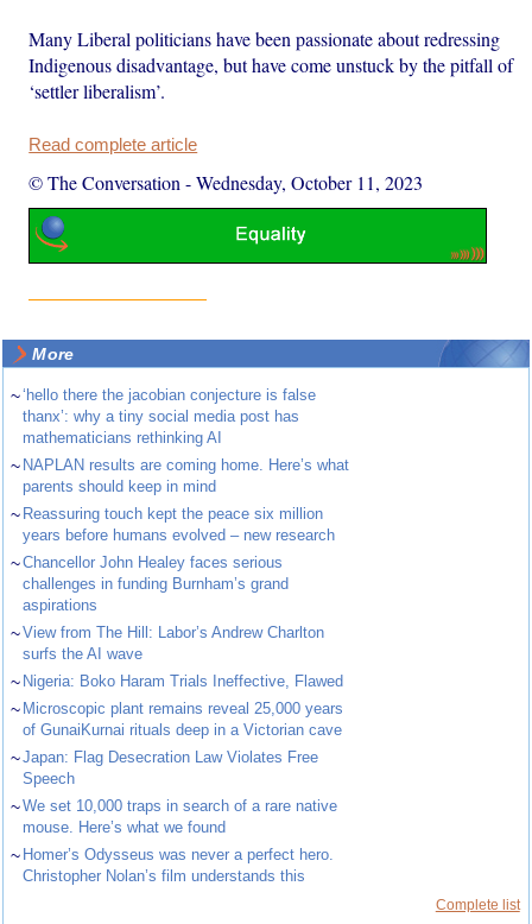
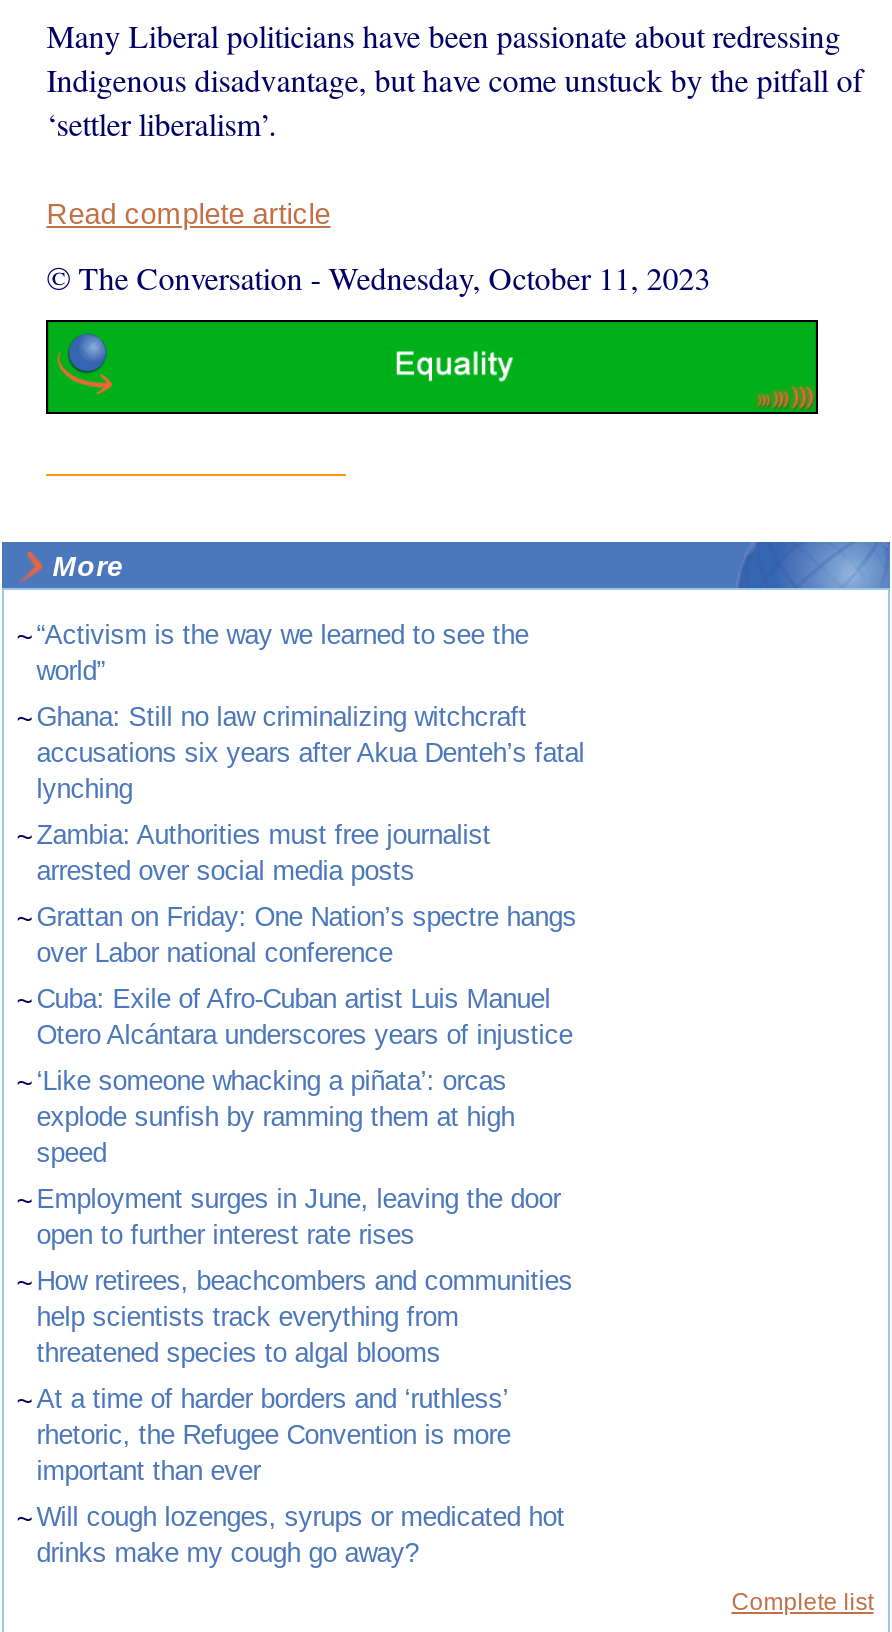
- ~ ‘hello there the jacobian conjecture is false
- thanx’: why a tiny social media post has
- mathematicians rethinking AI
- ~ NAPLAN results are coming home. Here’s what
- parents should keep in mind
- ~ Reassuring touch kept the peace six million
- years before humans evolved – new research
- ~ Chancellor John Healey faces serious
- challenges in funding Burnham’s grand
- aspirations
- ~ View from The Hill: Labor’s Andrew Charlton
- surfs the AI wave
- ~ Nigeria: Boko Haram Trials Ineffective, Flawed
- ~ Microscopic plant remains reveal 25,000 years
- of GunaiKurnai rituals deep in a Victorian cave
- ~ Japan: Flag Desecration Law Violates Free
- Speech
- ~ We set 10,000 traps in search of a rare native
- mouse. Here’s what we found
- ~ Homer’s Odysseus was never a perfect hero.
- Christopher Nolan’s film understands this
+ ~ “Activism is the way we learned to see the
+ world”
+ ~ Ghana: Still no law criminalizing witchcraft
+ accusations six years after Akua Denteh’s fatal
+ lynching
+ ~ Zambia: Authorities must free journalist
+ arrested over social media posts
+ ~ Grattan on Friday: One Nation’s spectre hangs
+ over Labor national conference
+ ~ Cuba: Exile of Afro-Cuban artist Luis Manuel
+ Otero Alcántara underscores years of injustice
+ ~ ‘Like someone whacking a piñata’: orcas
+ explode sunfish by ramming them at high
+ speed
+ ~ Employment surges in June, leaving the door
+ open to further interest rate rises
+ ~ How retirees, beachcombers and communities
+ help scientists track everything from
+ threatened species to algal blooms
+ ~ At a time of harder borders and ‘ruthless’
+ rhetoric, the Refugee Convention is more
+ important than ever
+ ~ Will cough lozenges, syrups or medicated hot
+ drinks make my cough go away?
